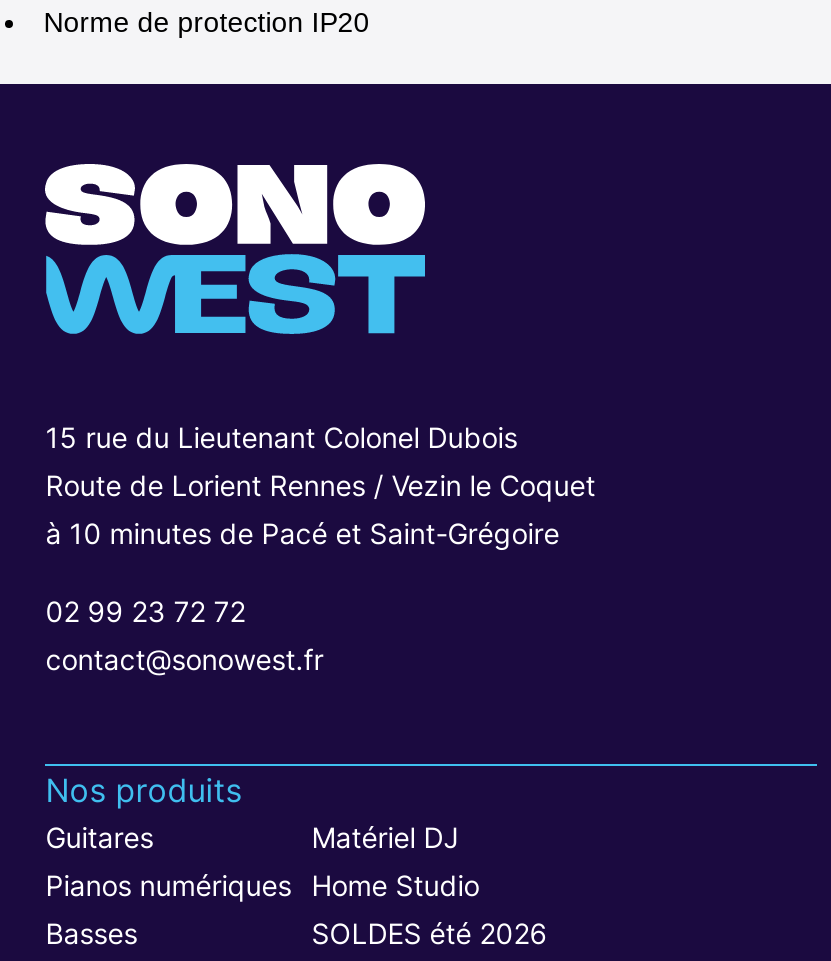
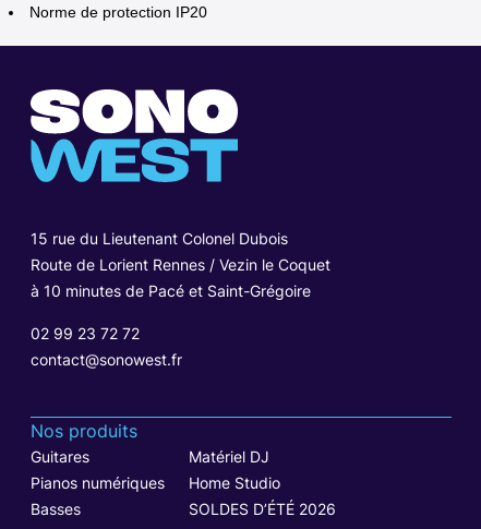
- SOLDES été 2026
+ SOLDES D’ÉTÉ 2026
